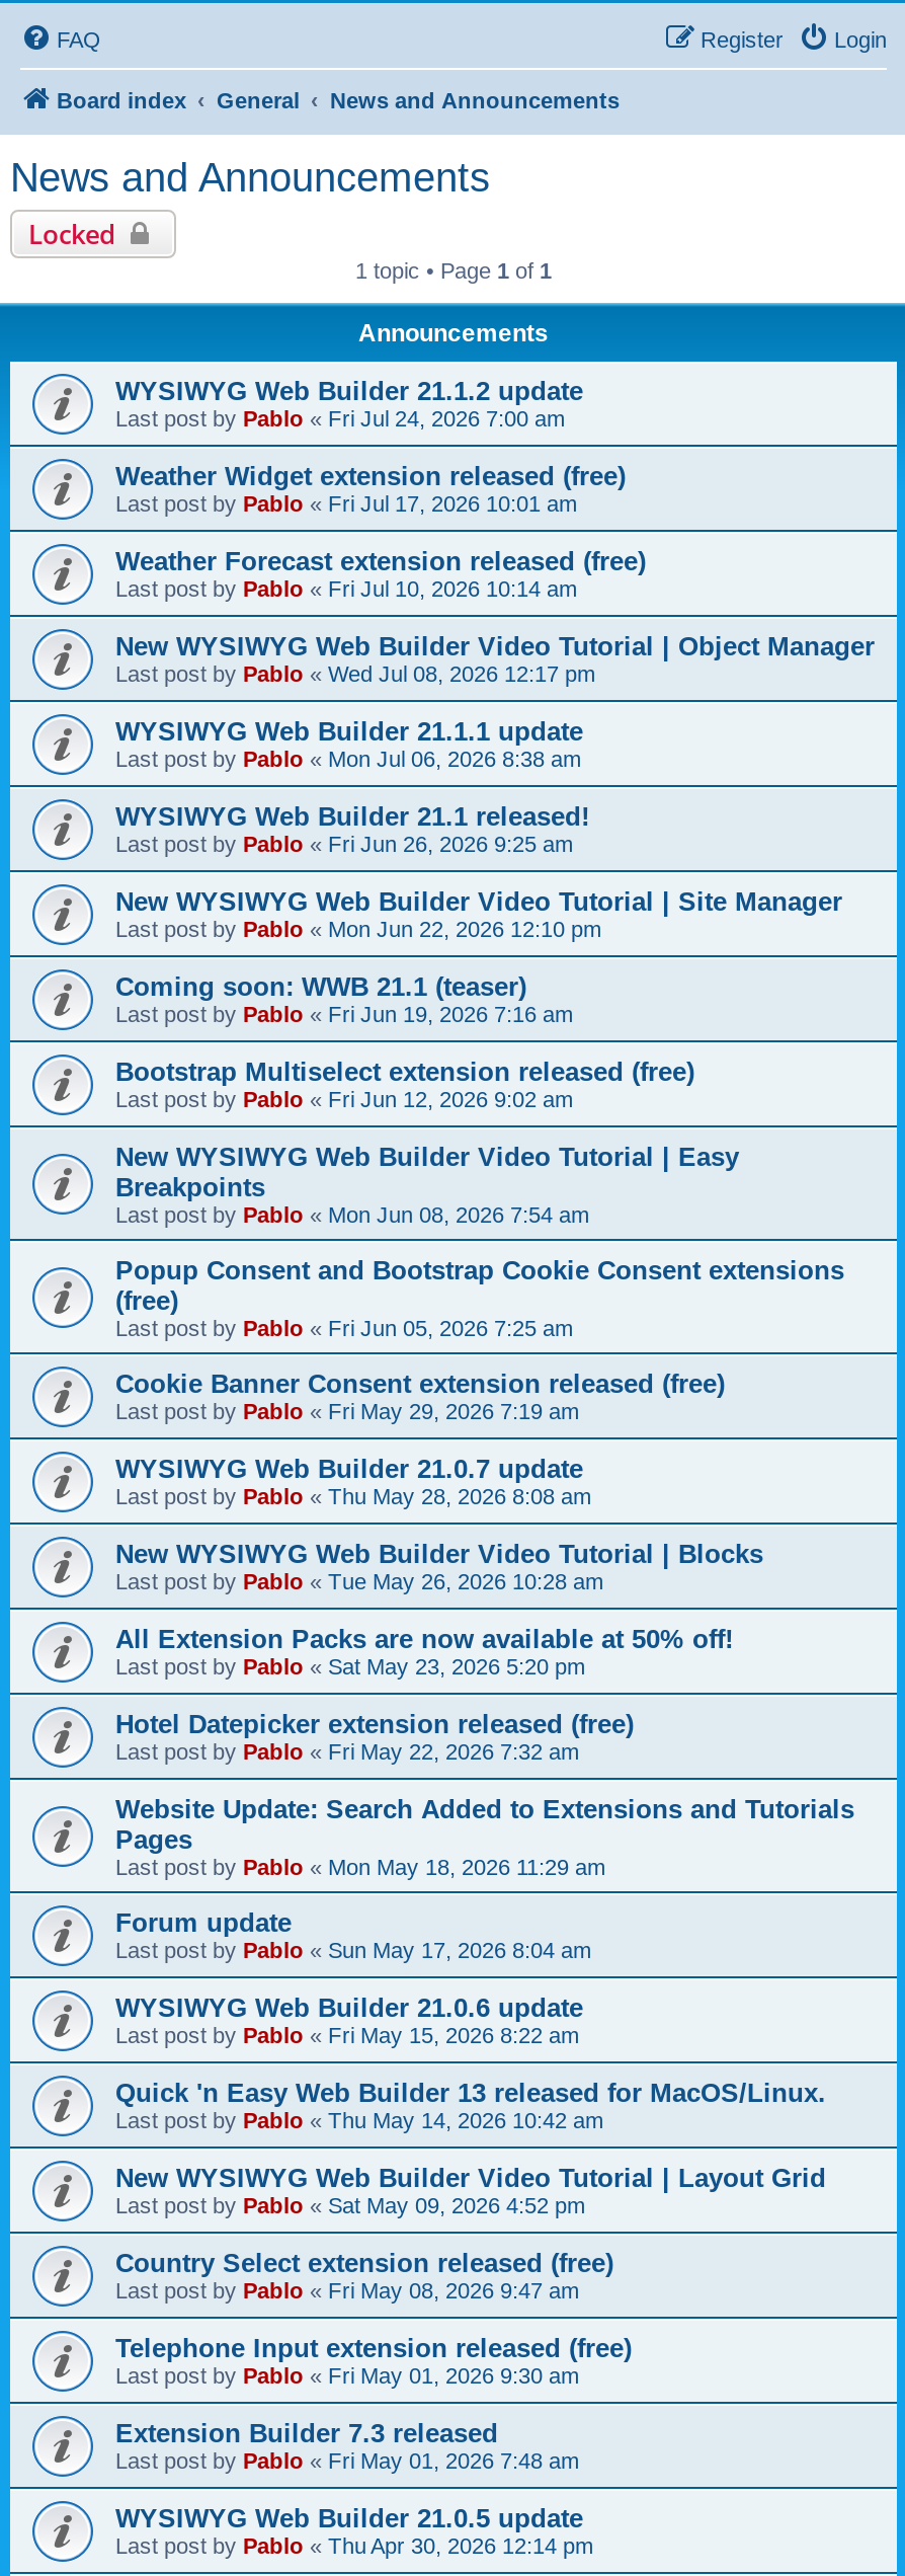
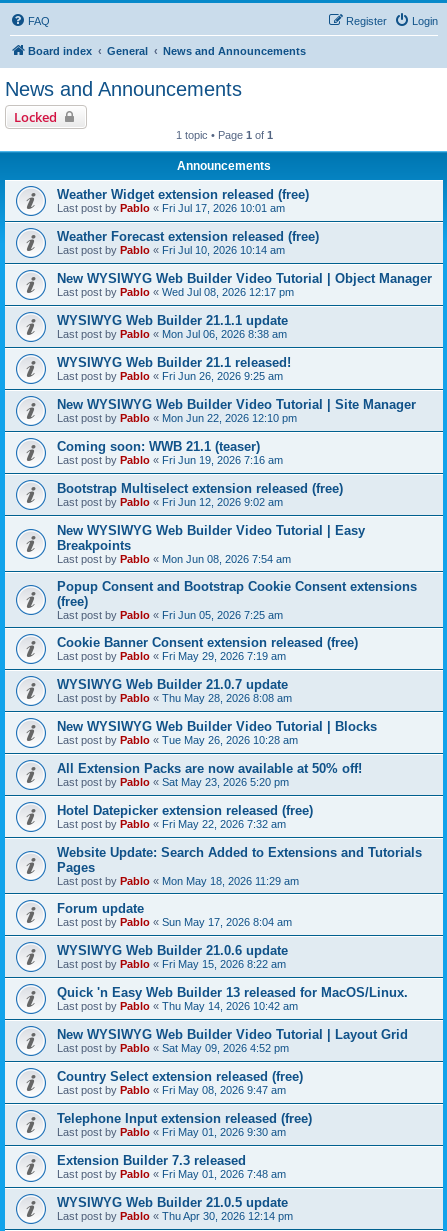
- WYSIWYG Web Builder 21.1.2 update
- Last post by Pablo «Fri Jul 24, 2026 7:00 am
